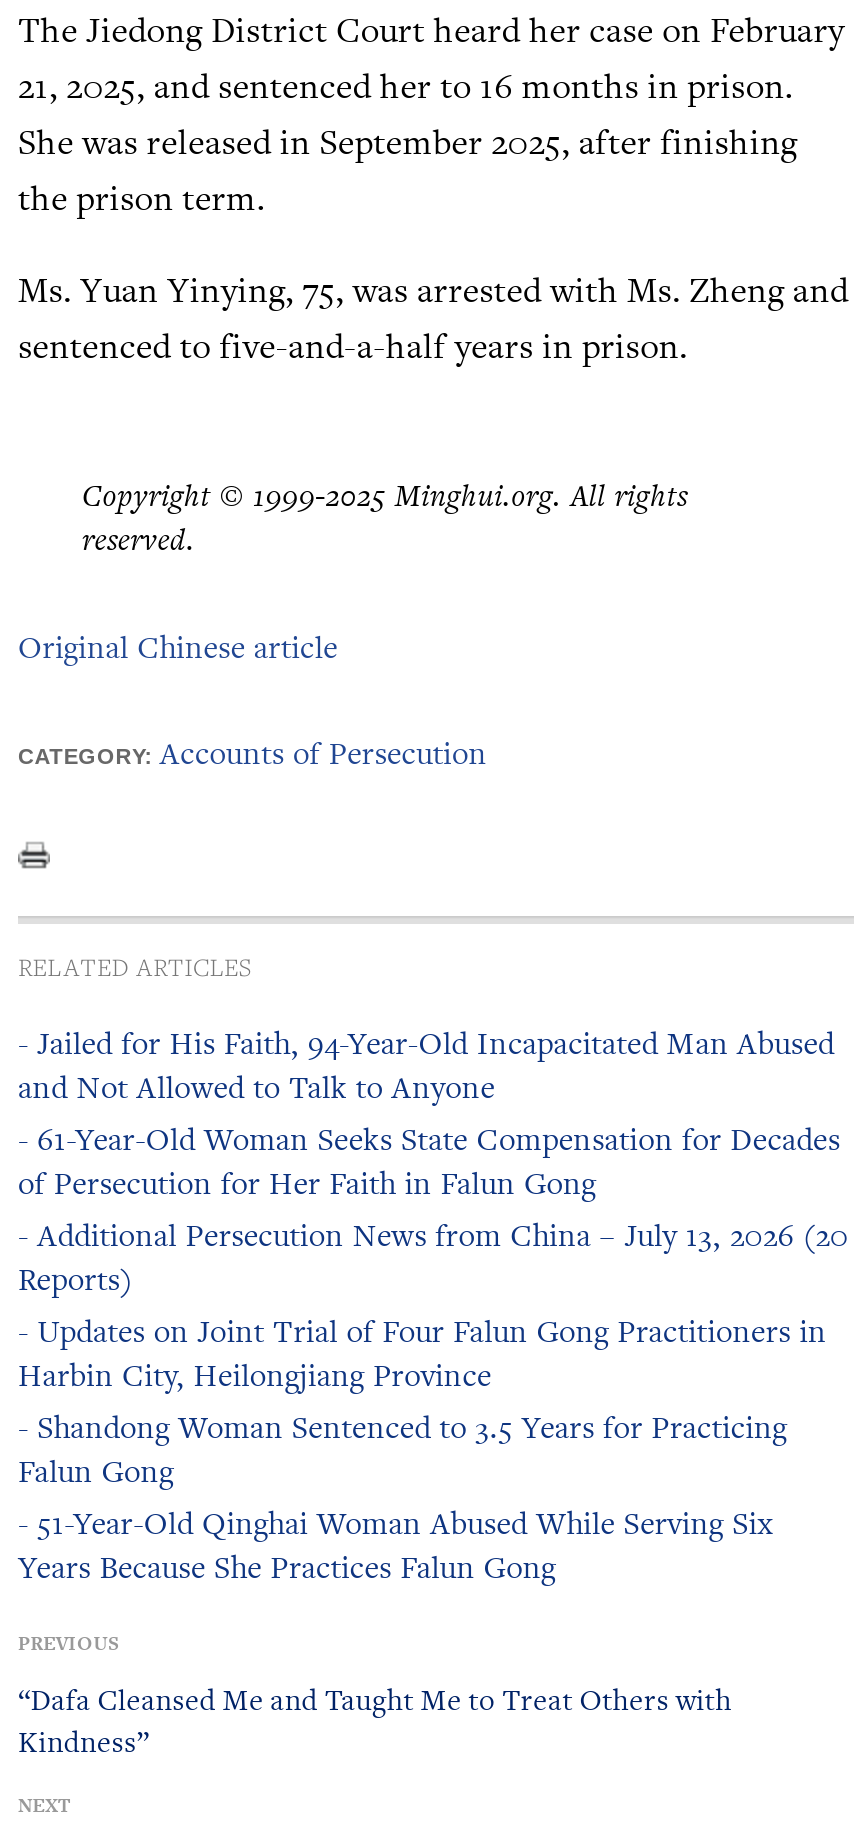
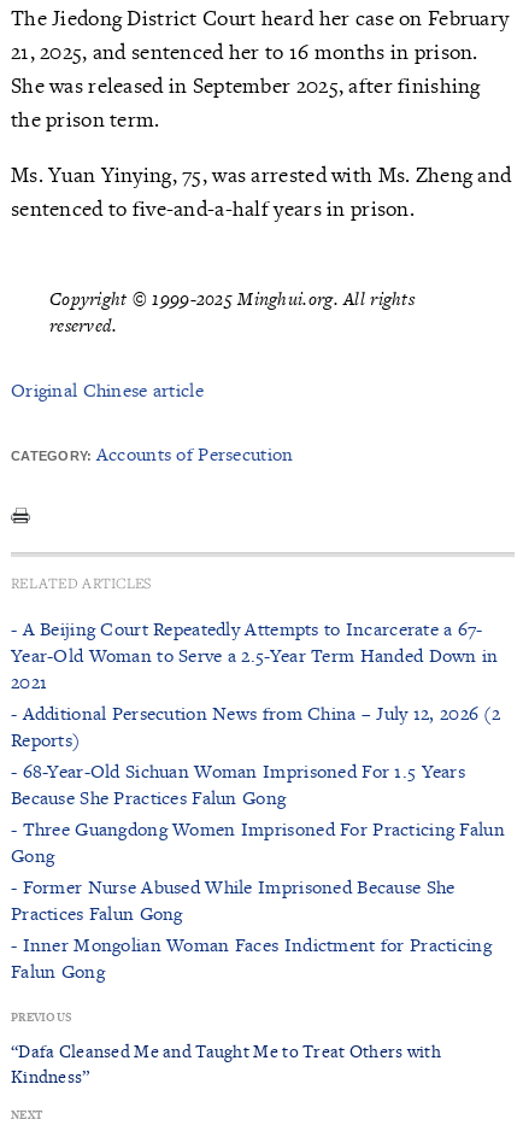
- - Jailed for His Faith, 94-Year-Old Incapacitated Man Abused
- and Not Allowed to Talk to Anyone
- - 61-Year-Old Woman Seeks State Compensation for Decades
- of Persecution for Her Faith in Falun Gong
- - Additional Persecution News from China – July 13, 2026 (20
+ - A Beijing Court Repeatedly Attempts to Incarcerate a 67-
+ Year-Old Woman to Serve a 2.5-Year Term Handed Down in
+ 2021
+ - Additional Persecution News from China – July 12, 2026 (2

moved up: Reports)

- - Updates on Joint Trial of Four Falun Gong Practitioners in
- Harbin City, Heilongjiang Province
- - Shandong Woman Sentenced to 3.5 Years for Practicing
+ - 68-Year-Old Sichuan Woman Imprisoned For 1.5 Years
+ Because She Practices Falun Gong
+ - Three Guangdong Women Imprisoned For Practicing Falun
+ Gong
+ - Former Nurse Abused While Imprisoned Because She
+ Practices Falun Gong
+ - Inner Mongolian Woman Faces Indictment for Practicing

moved down: Falun Gong

- - 51-Year-Old Qinghai Woman Abused While Serving Six
- Years Because She Practices Falun Gong
